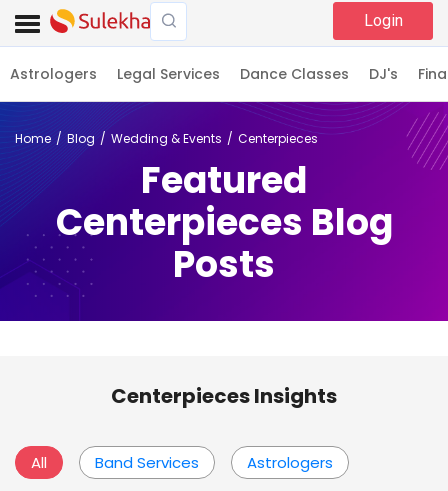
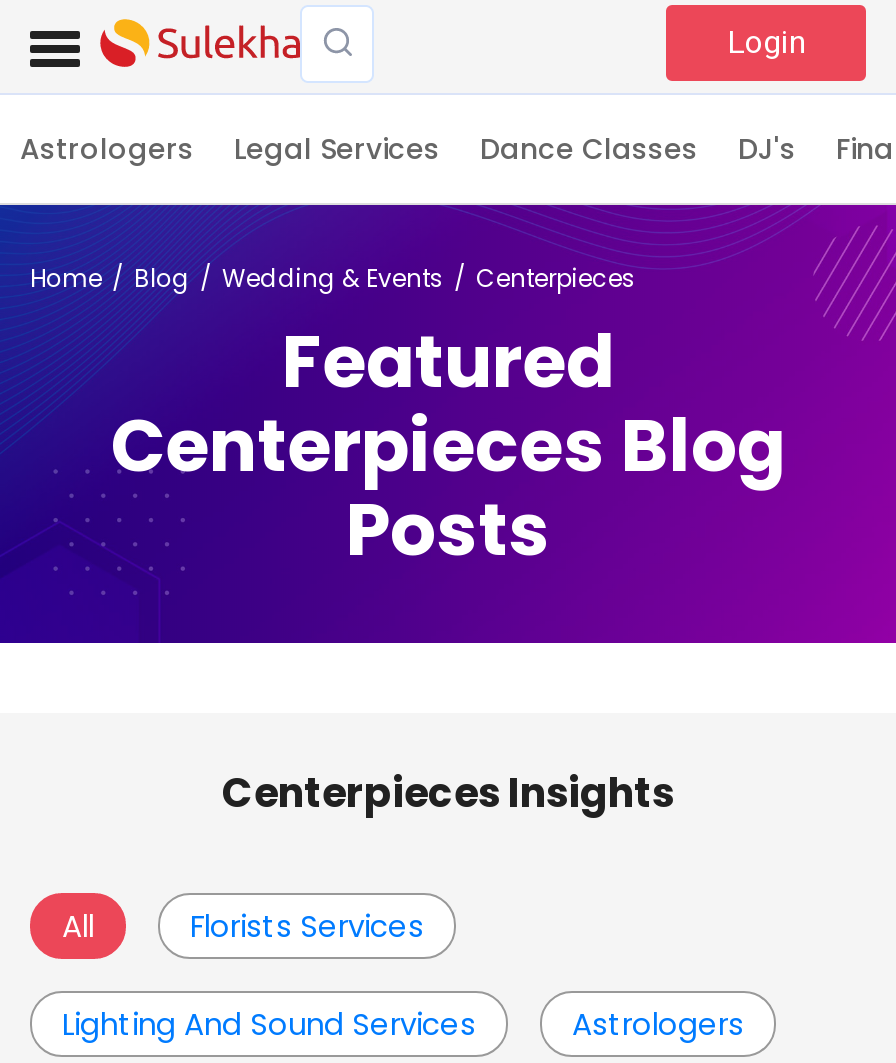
- Band Services
+ Florists Services
+ Lighting And Sound Services
